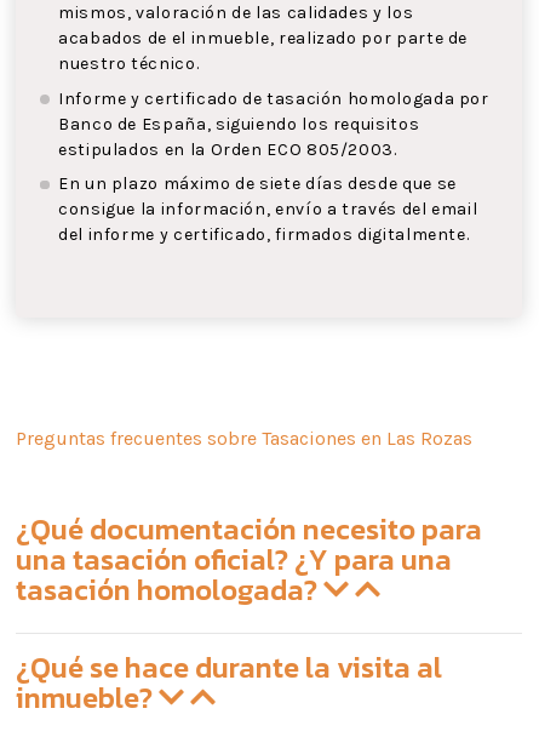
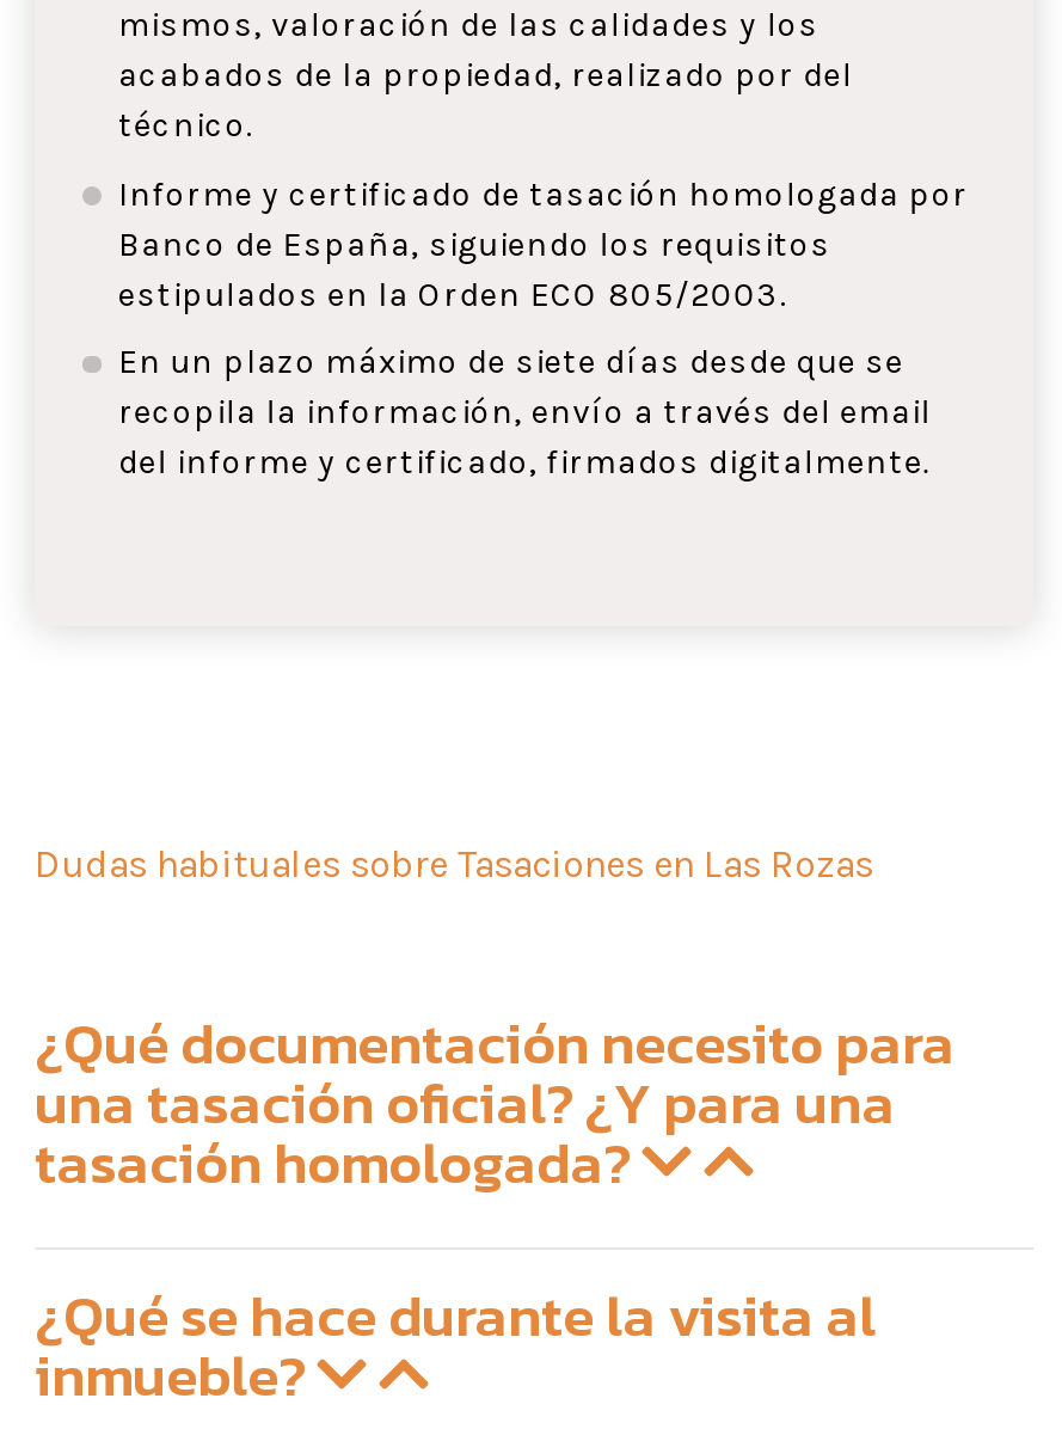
- acabados de el inmueble, realizado por parte de
- nuestro técnico.
+ acabados de la propiedad, realizado por del
+ técnico.

- consigue la información, envío a través del email
+ recopila la información, envío a través del email

- Preguntas frecuentes sobre Tasaciones en Las Rozas
+ Dudas habituales sobre Tasaciones en Las Rozas
